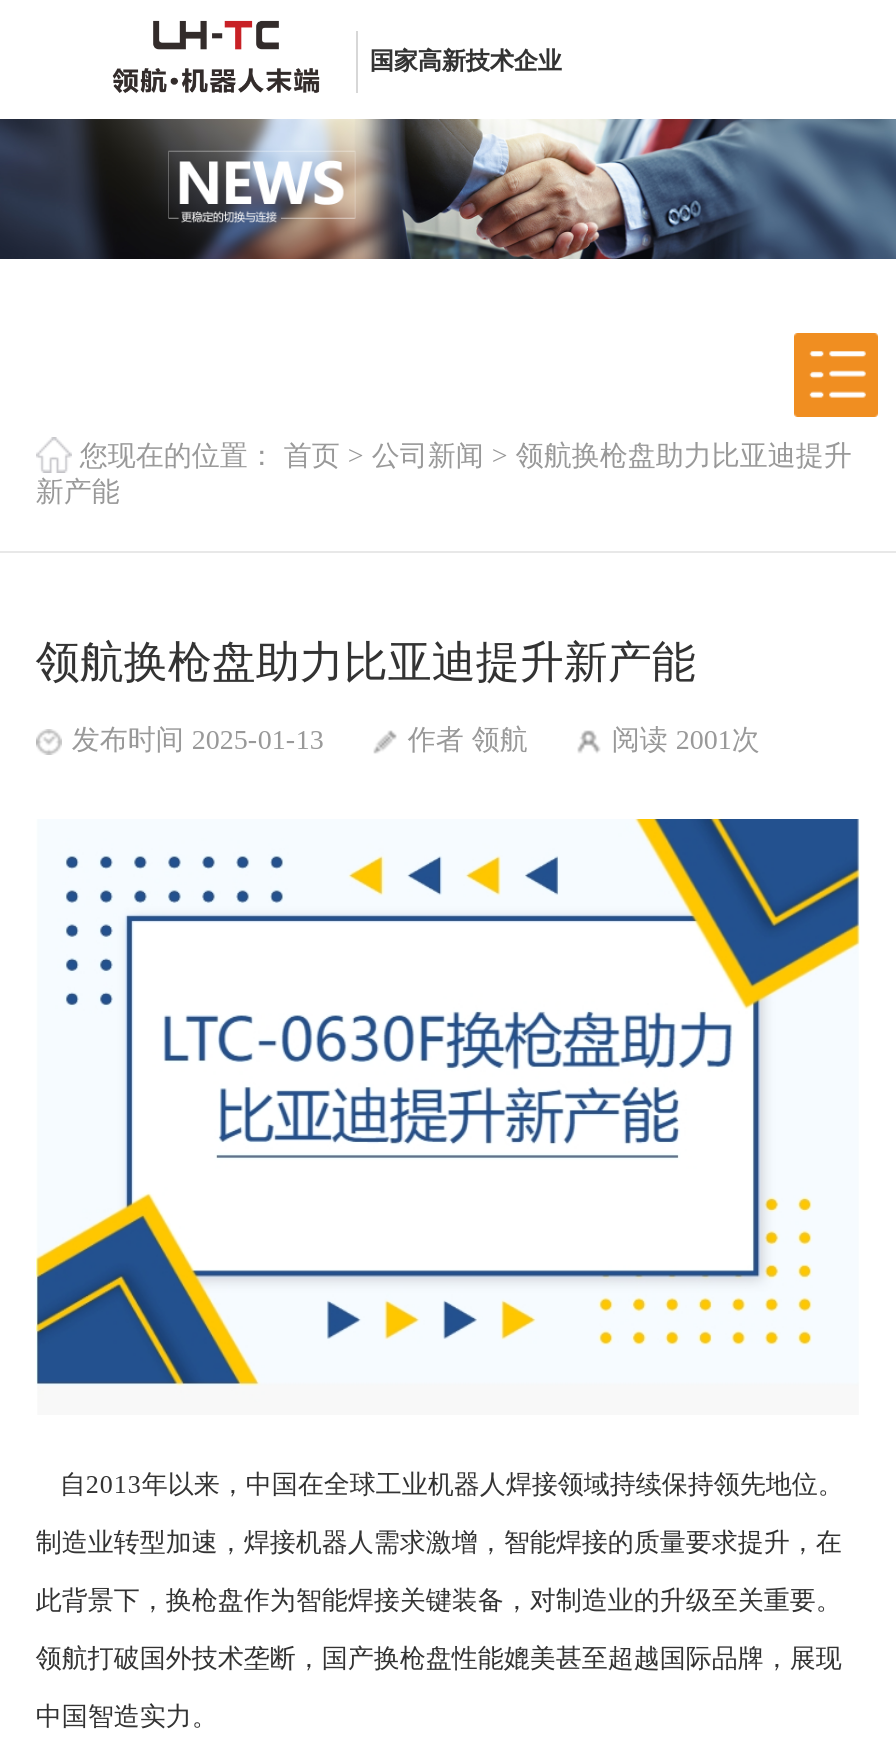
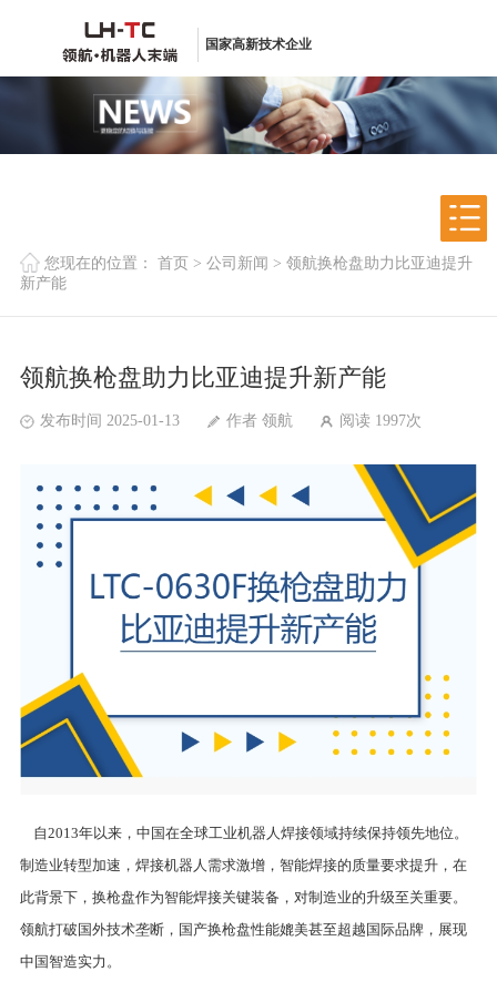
- 阅读 2001次
+ 阅读 1997次
